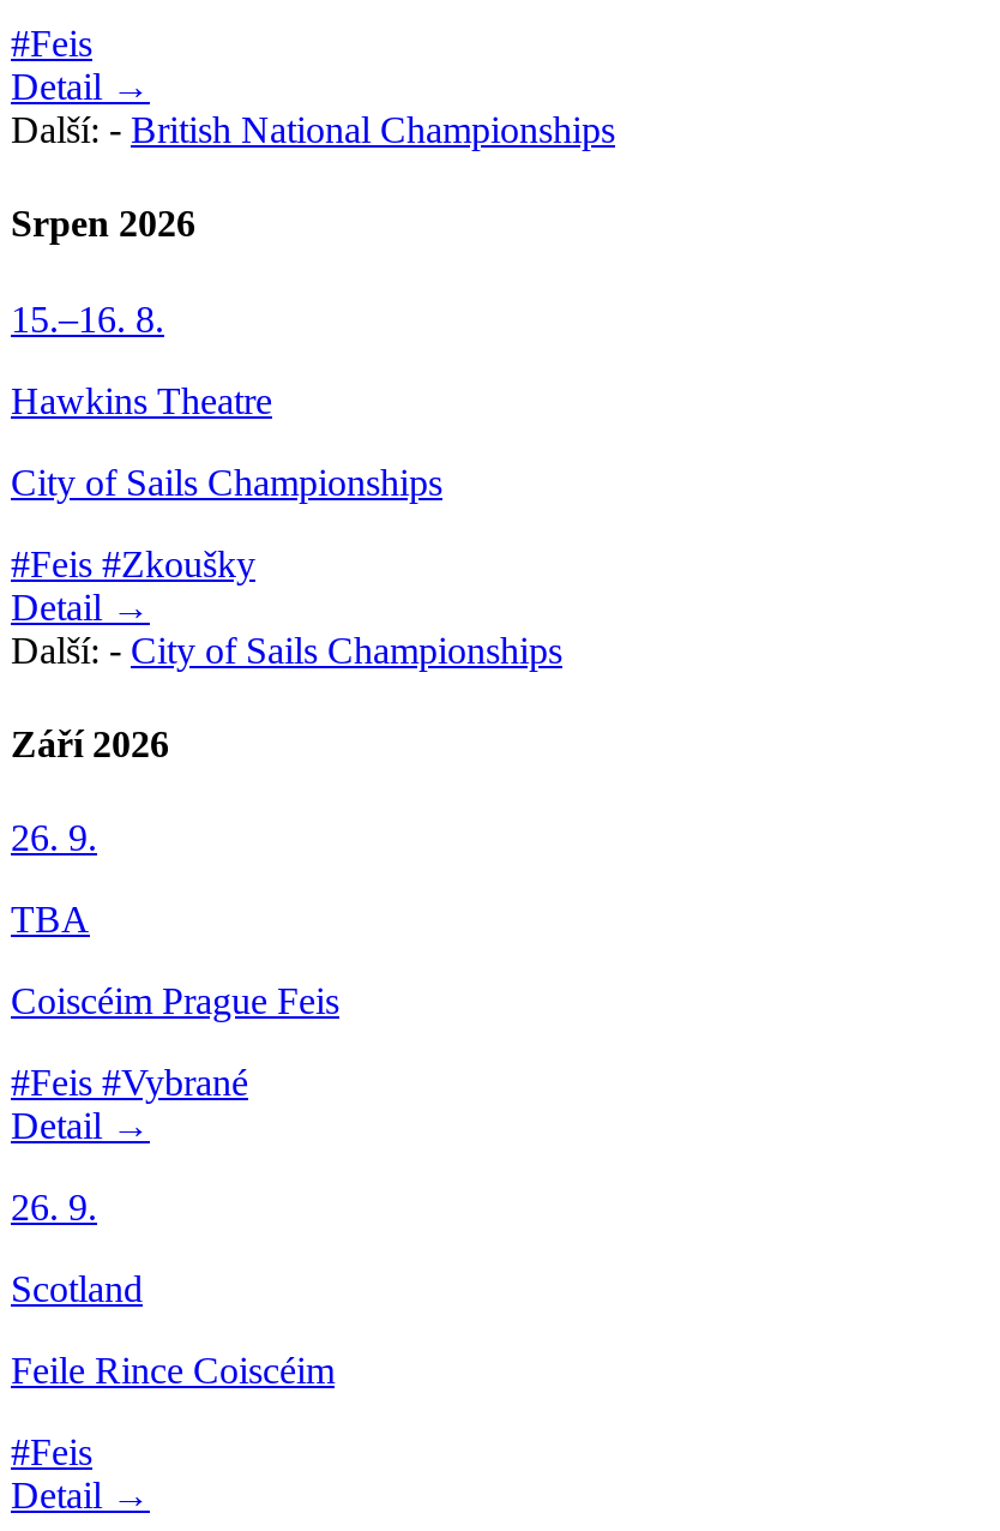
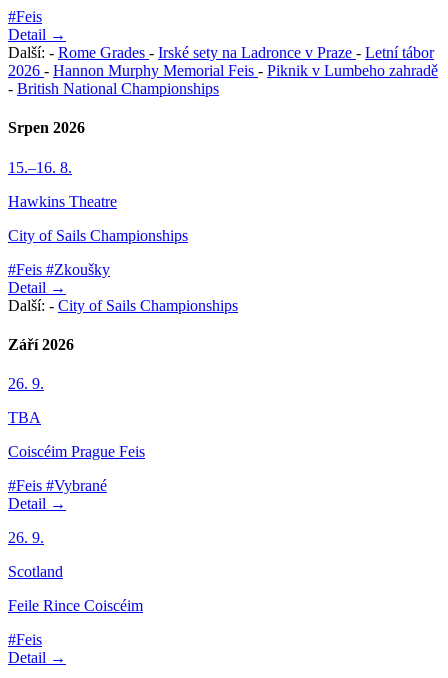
- Další: - British National Championships
+ Další: - Rome Grades - Irské sety na Ladronce v Praze - Letní tábor
+ 2026 - Hannon Murphy Memorial Feis - Piknik v Lumbeho zahradě
+ - British National Championships
